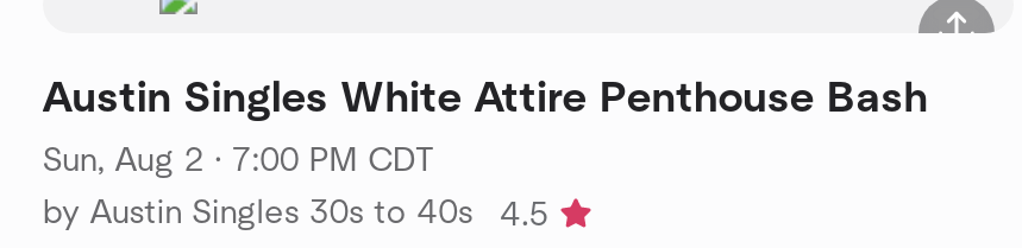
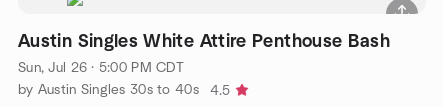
- Sun, Aug 2 · 7:00 PM CDT
+ Sun, Jul 26 · 5:00 PM CDT
